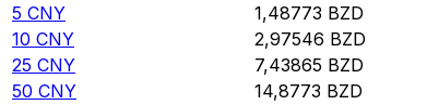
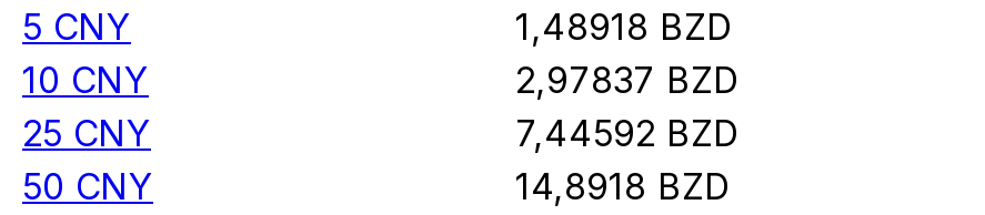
- 1,48773 BZD
+ 1,48918 BZD

- 2,97546 BZD
+ 2,97837 BZD

- 7,43865 BZD
+ 7,44592 BZD

- 14,8773 BZD
+ 14,8918 BZD
